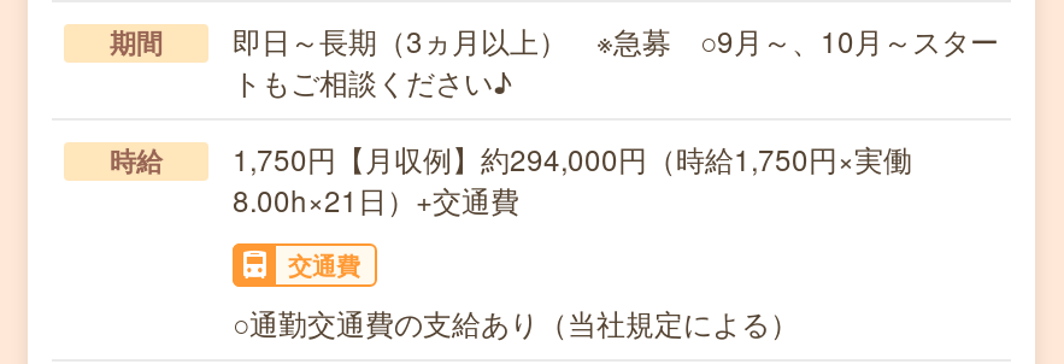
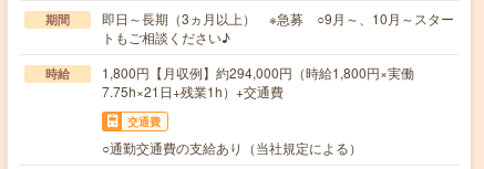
- 1,750円【月収例】約294,000円（時給1,750円×実働
- 8.00h×21日）+交通費
+ 1,800円【月収例】約294,000円（時給1,800円×実働
+ 7.75h×21日+残業1h）+交通費
